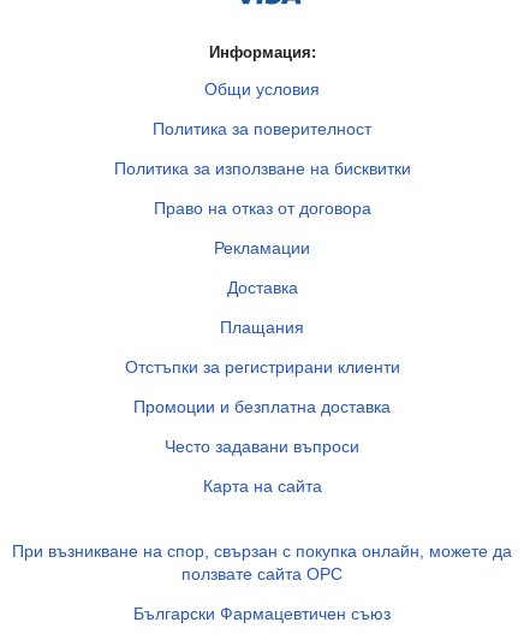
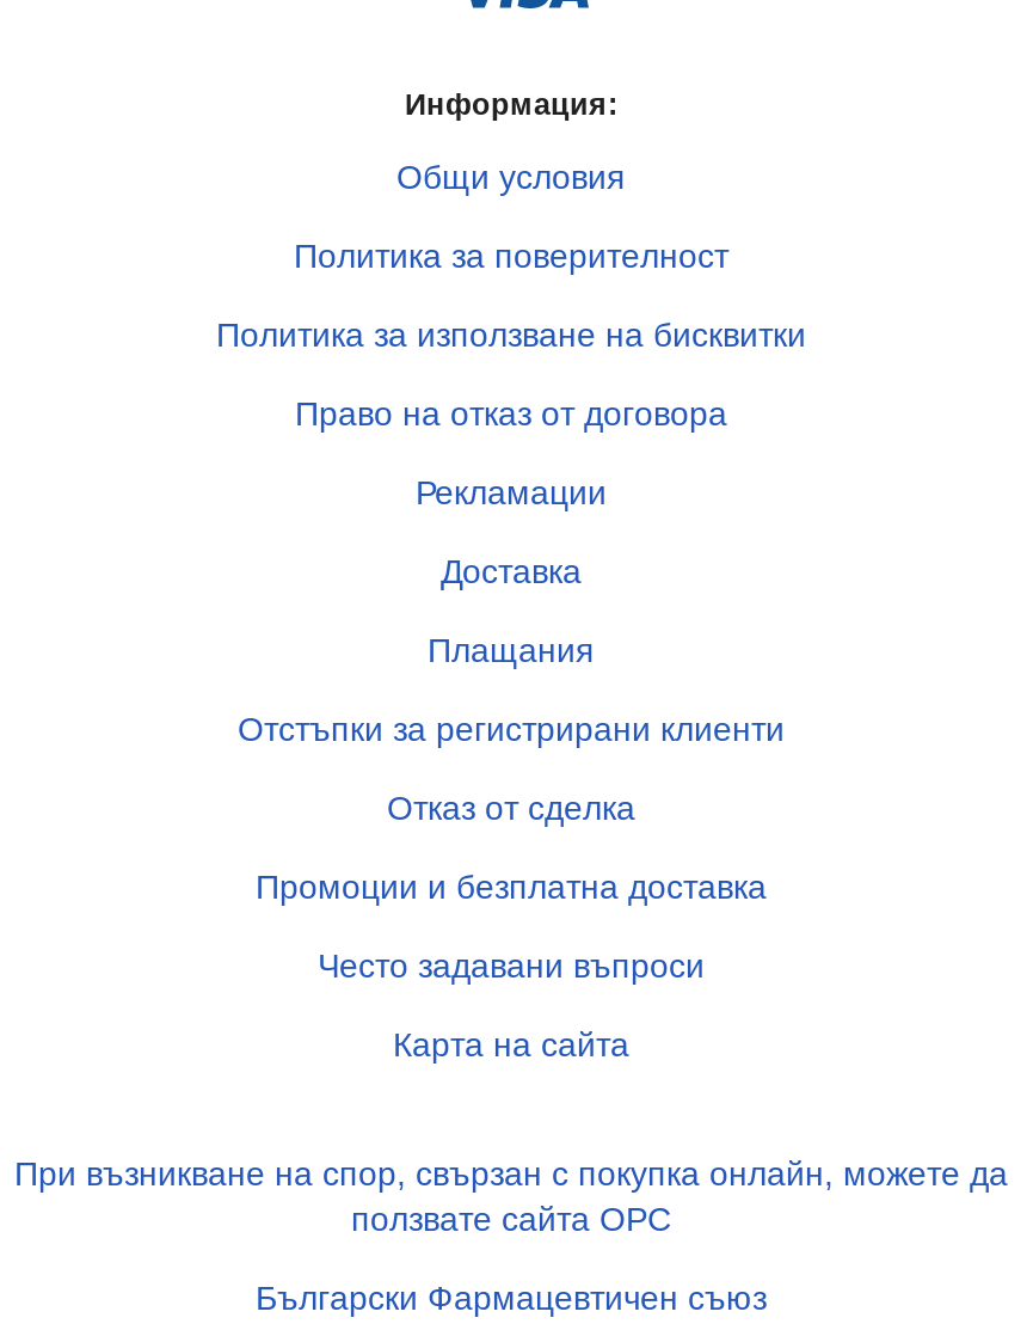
+ Отказ от сделка
